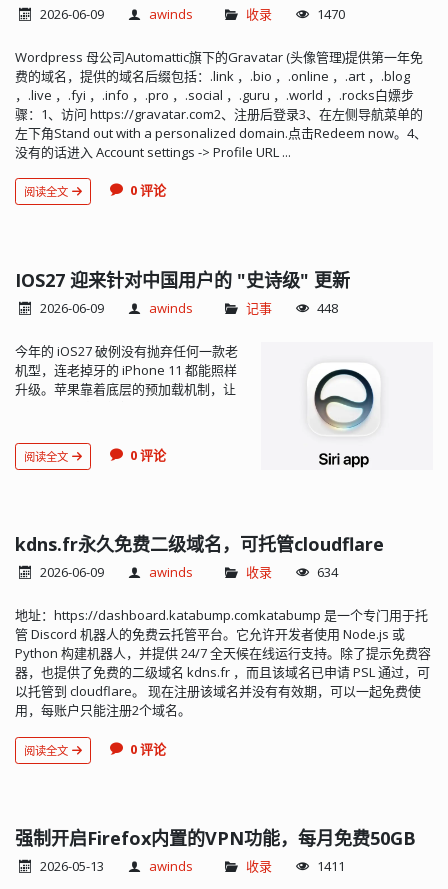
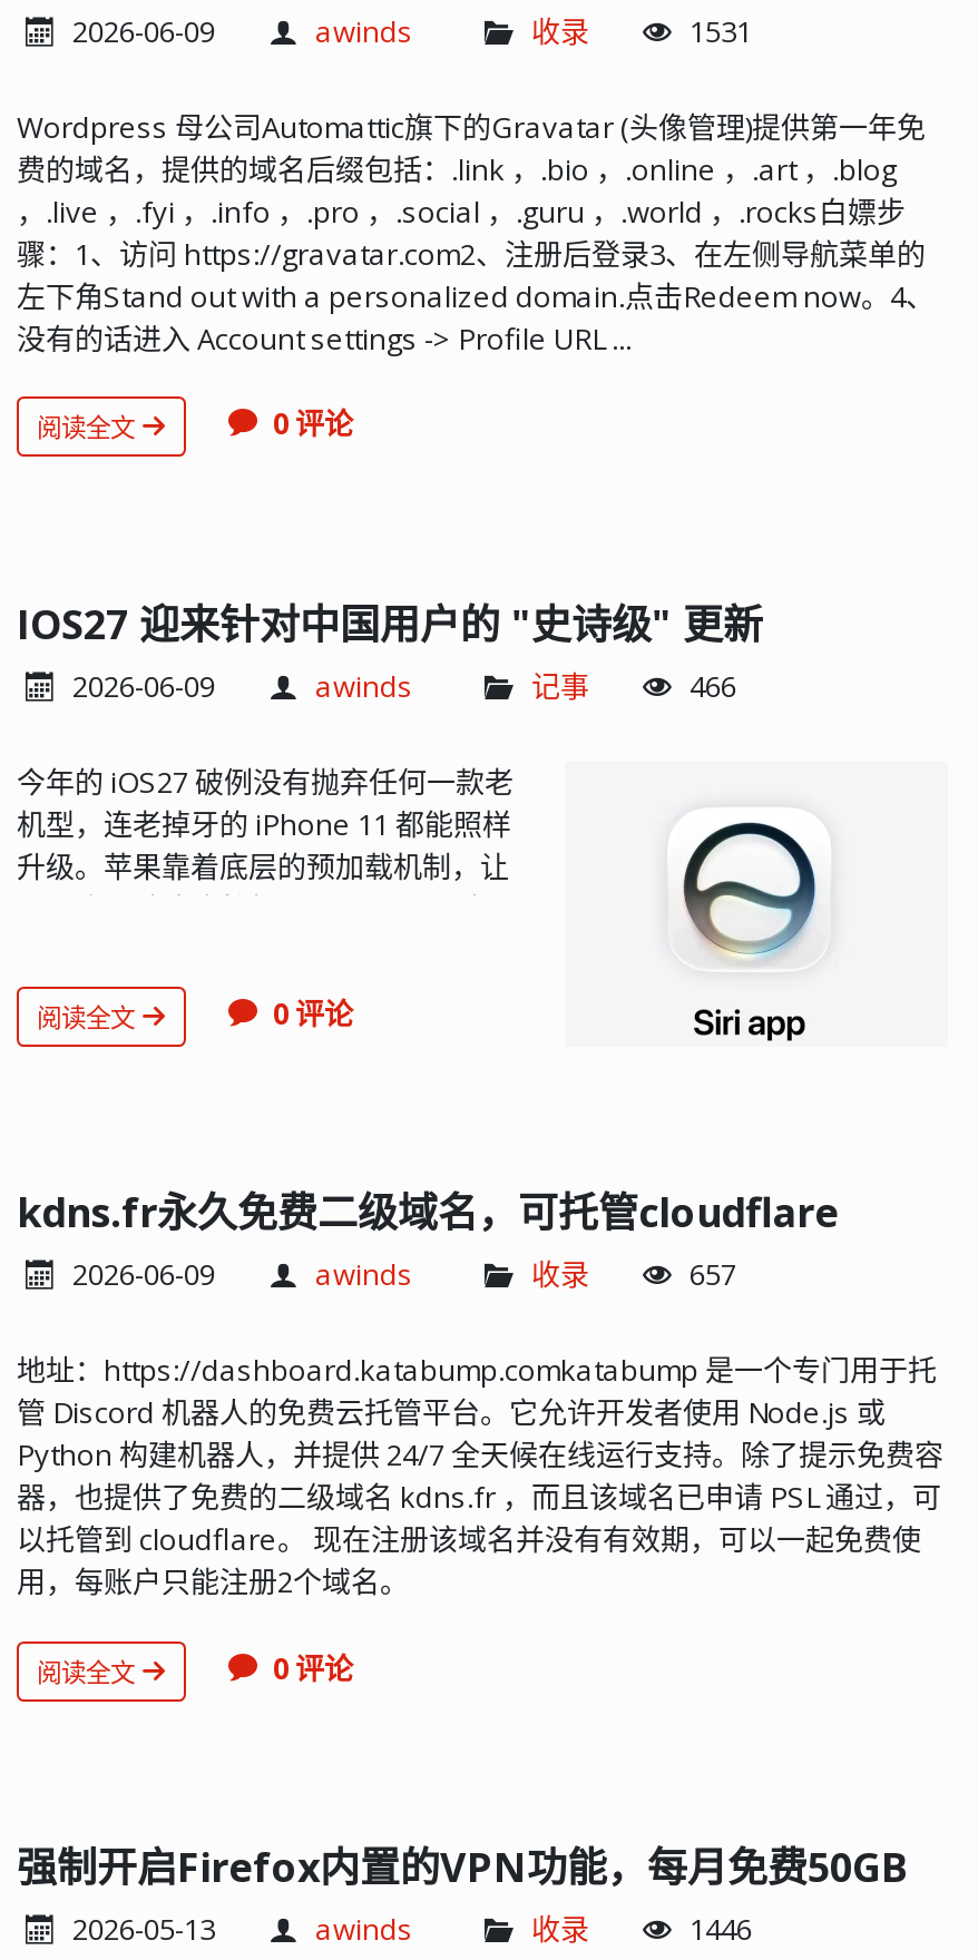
- 1470
+ 1531

- 448
+ 466

- 634
+ 657

- 1411
+ 1446
